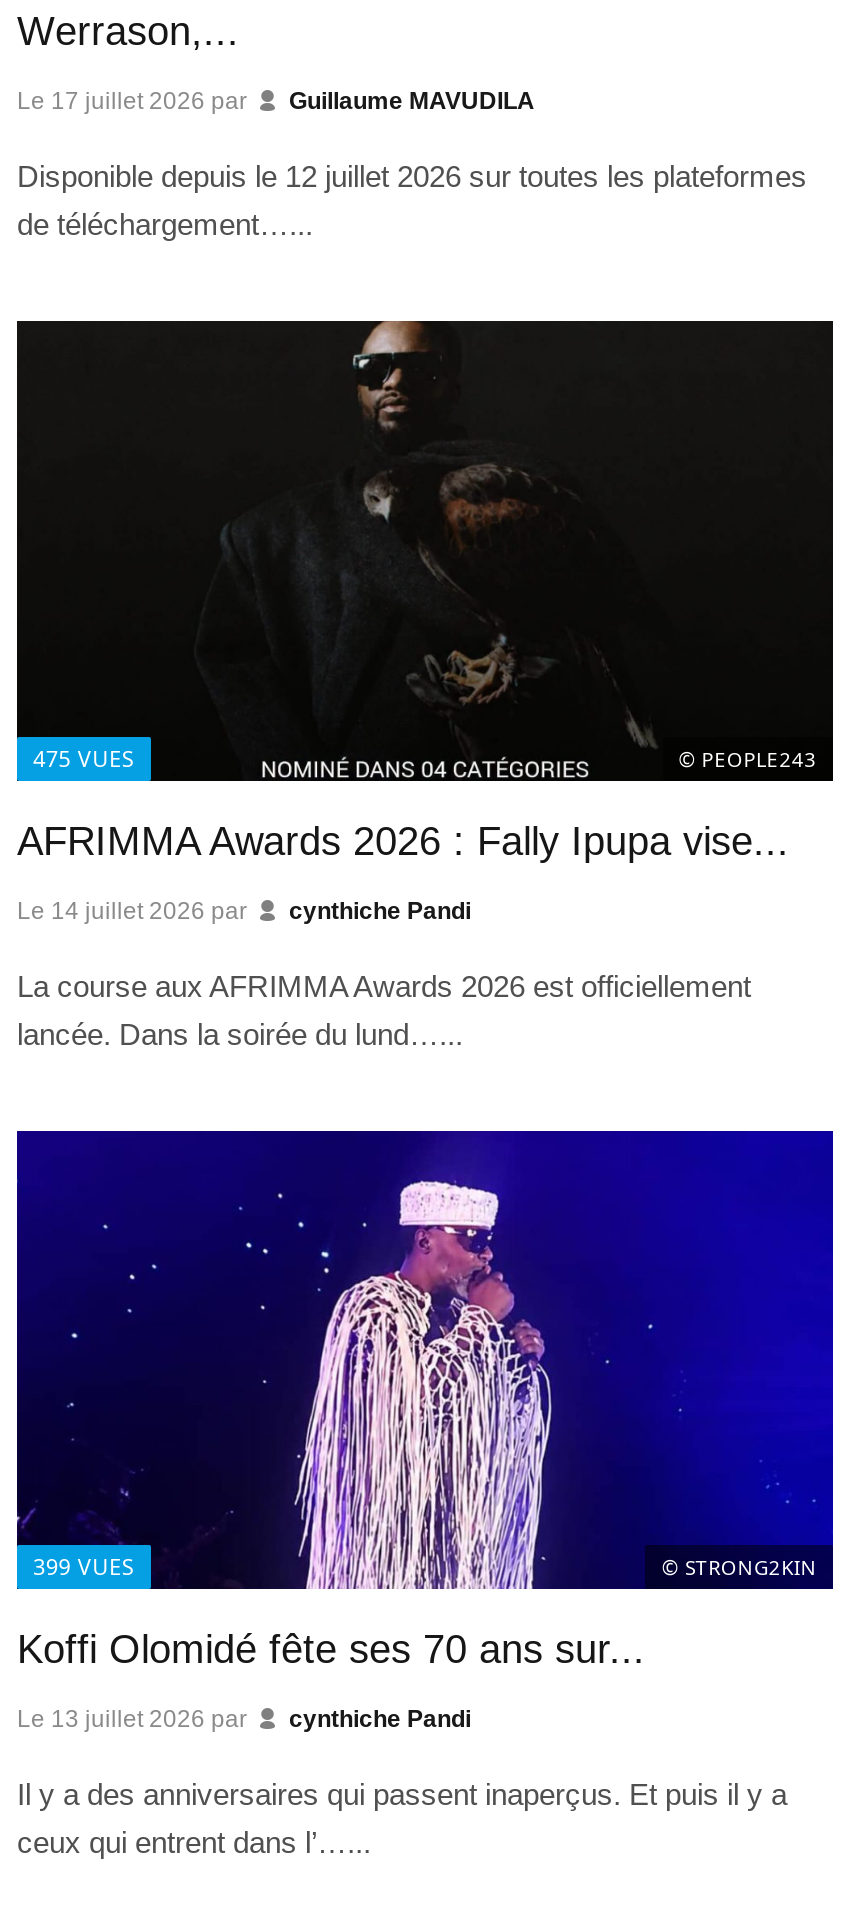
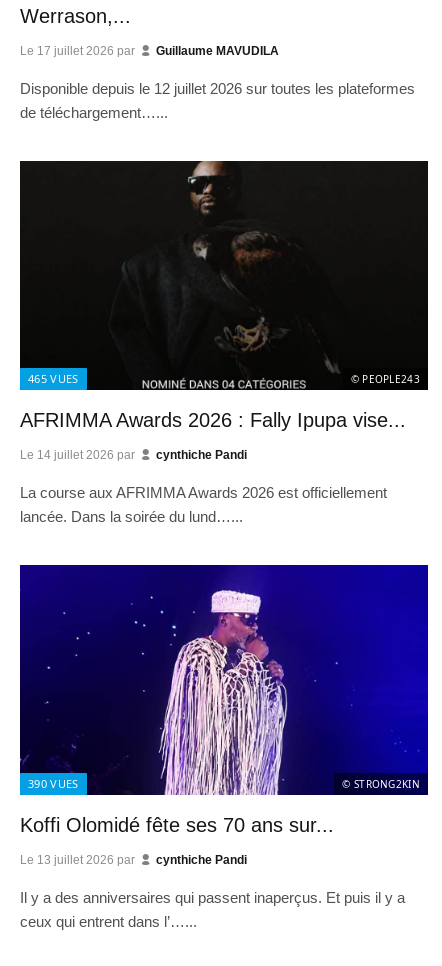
- 475 VUES
+ 465 VUES

- 399 VUES
+ 390 VUES
